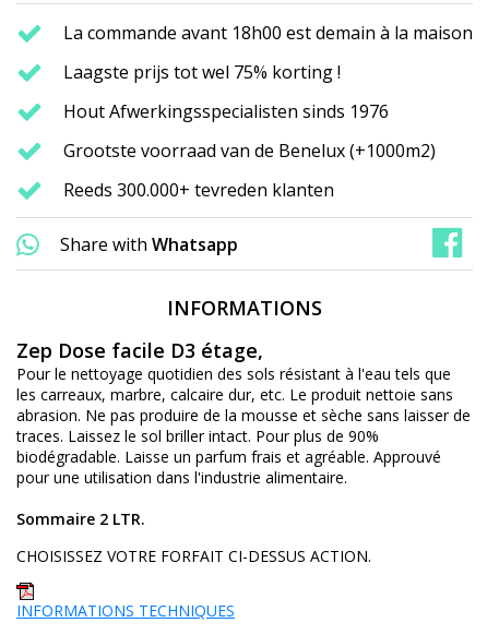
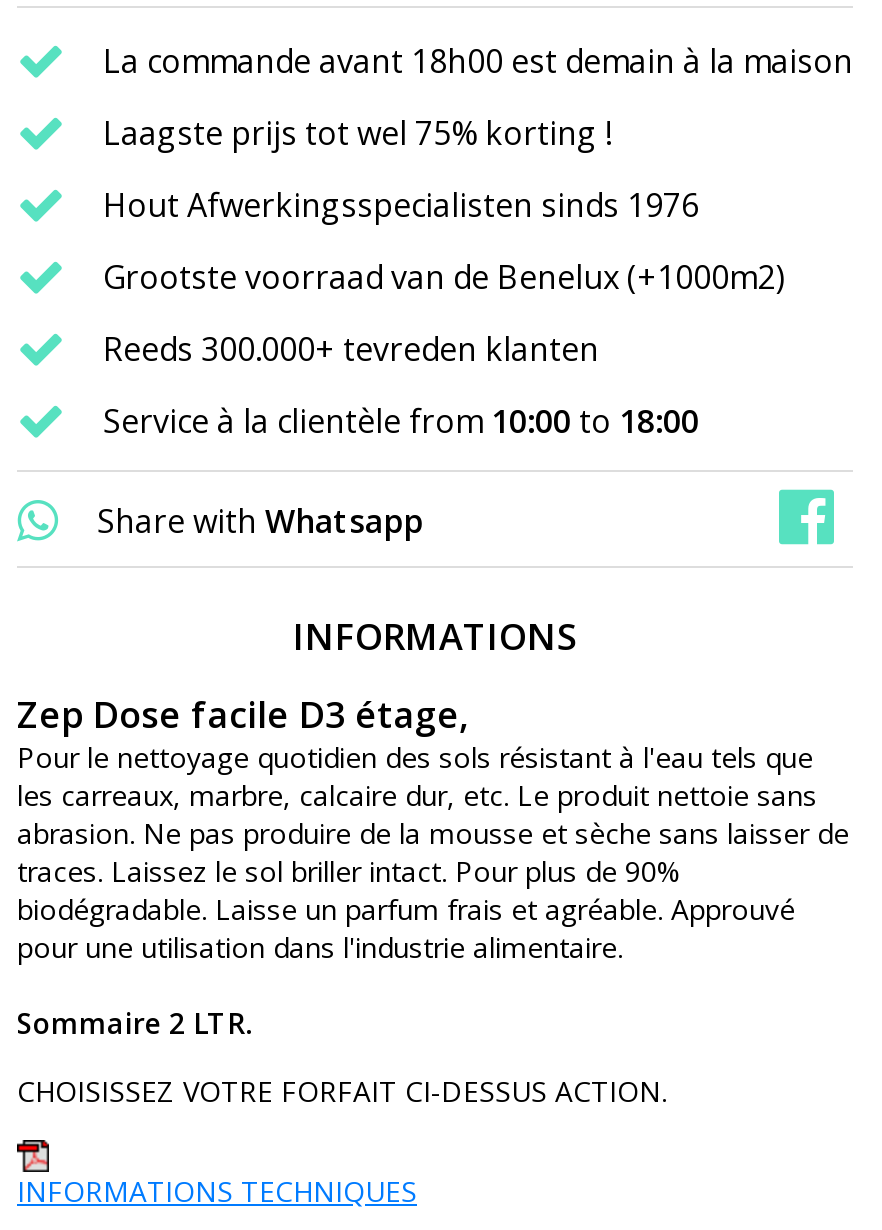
+ Service à la clientèle from 10:00 to 18:00
